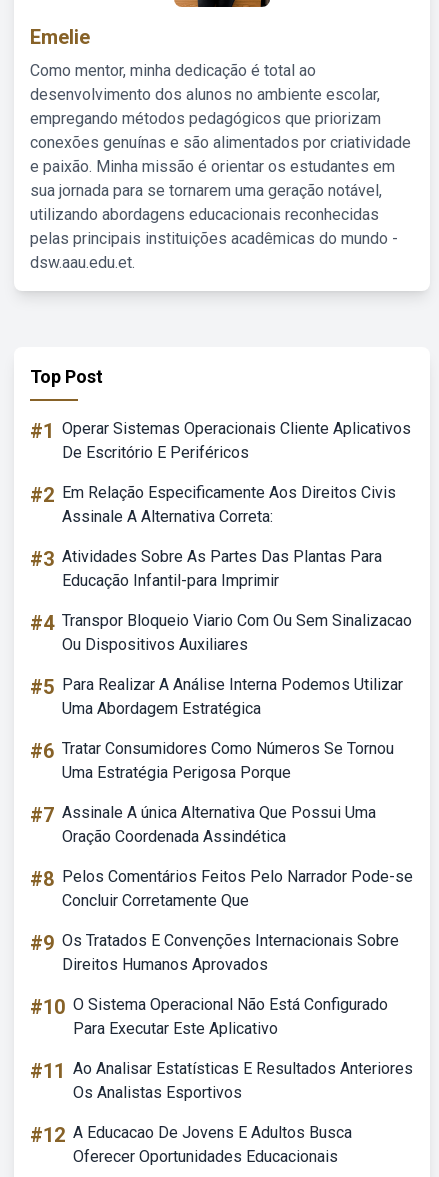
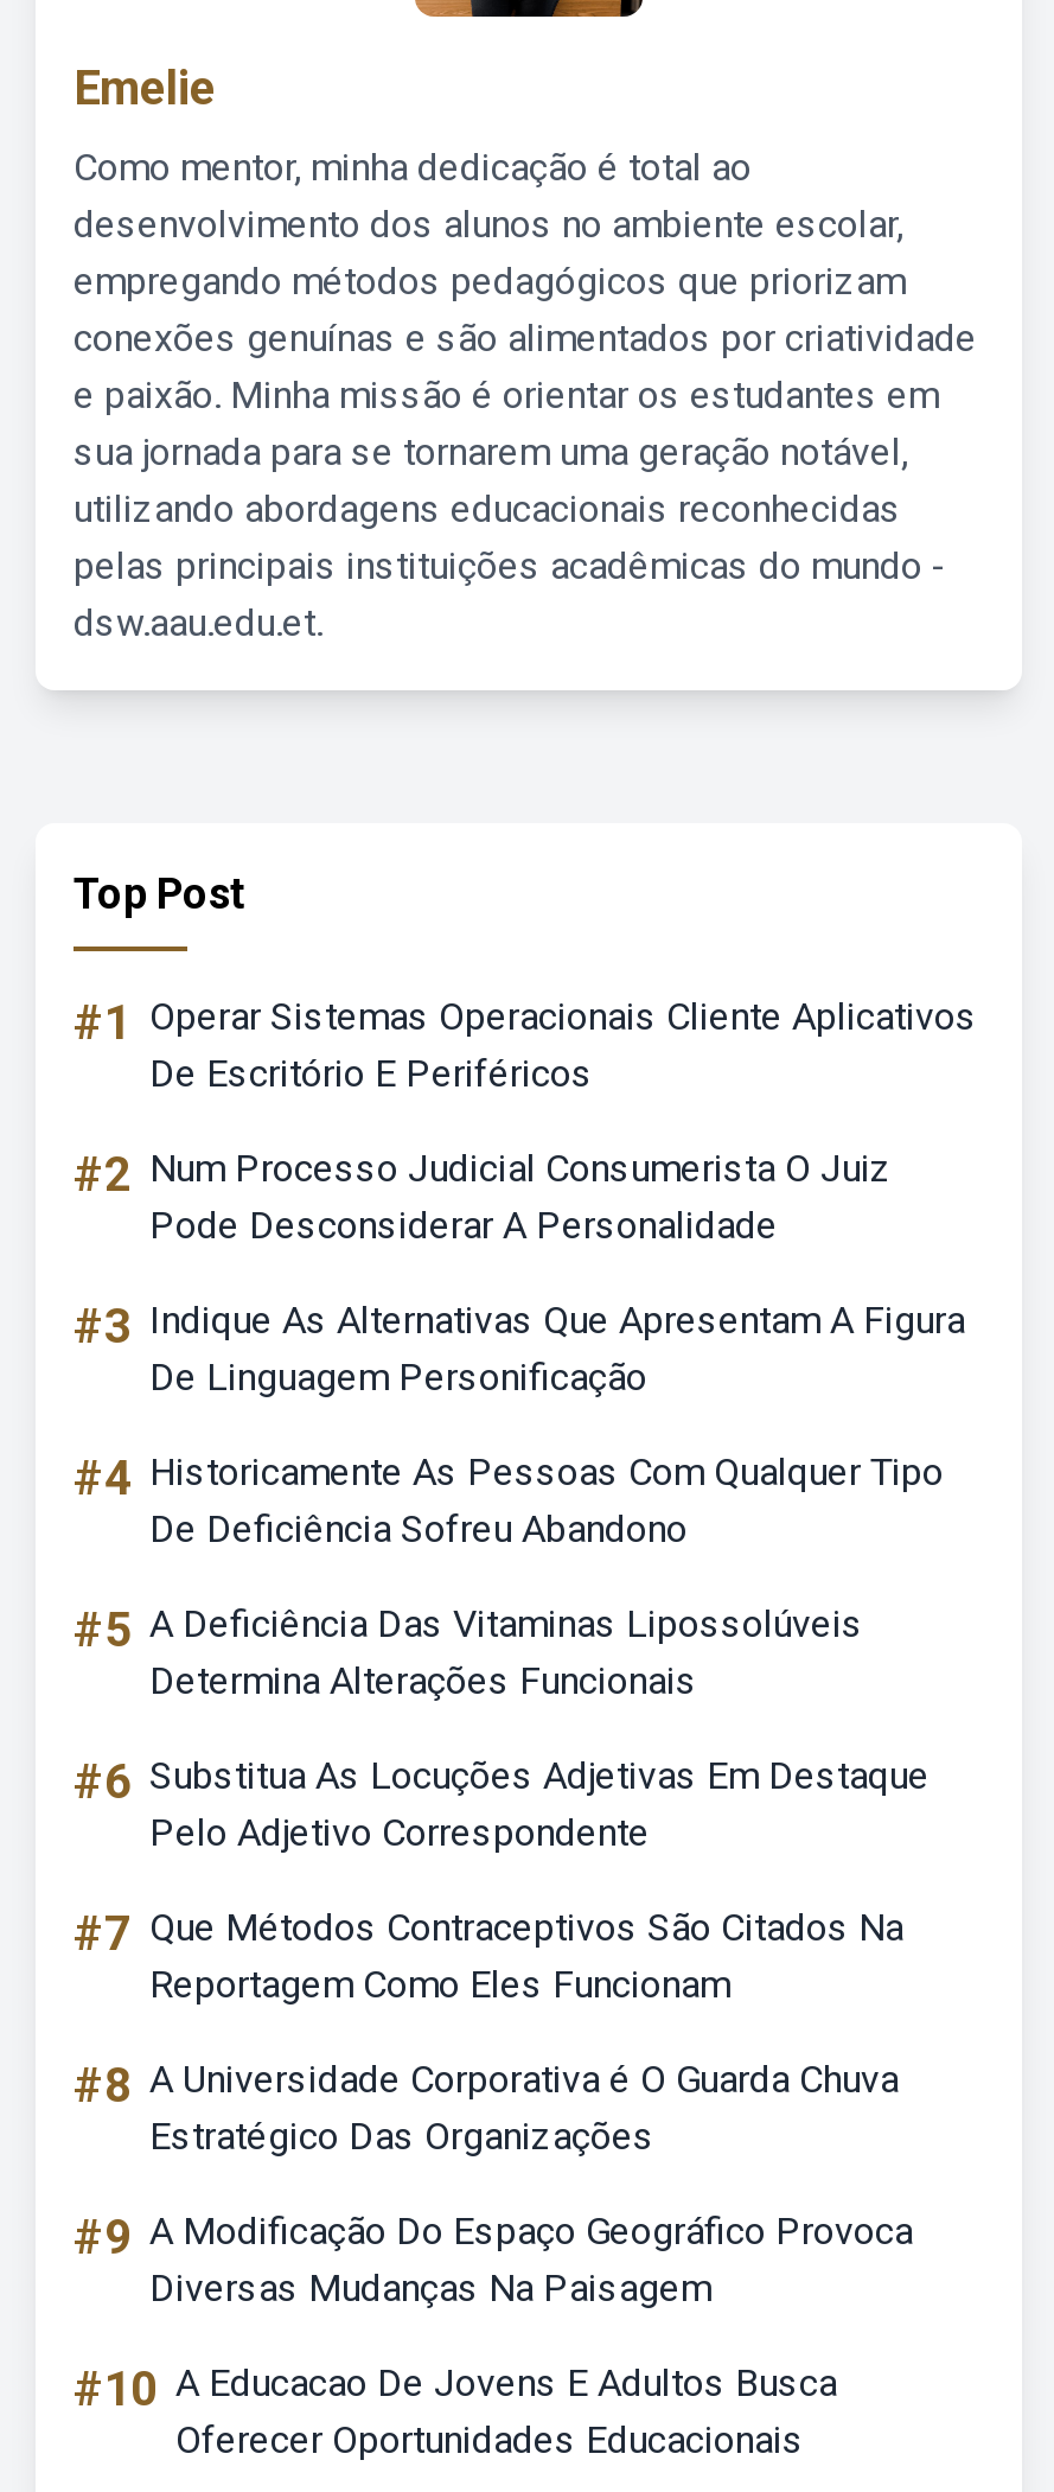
- #2 Em Relação Especificamente Aos Direitos Civis
- Assinale A Alternativa Correta:
- #3 Atividades Sobre As Partes Das Plantas Para
- Educação Infantil-para Imprimir
- #4 Transpor Bloqueio Viario Com Ou Sem Sinalizacao
- Ou Dispositivos Auxiliares
- #5 Para Realizar A Análise Interna Podemos Utilizar
- Uma Abordagem Estratégica
- #6 Tratar Consumidores Como Números Se Tornou
- Uma Estratégia Perigosa Porque
- #7 Assinale A única Alternativa Que Possui Uma
- Oração Coordenada Assindética
- #8 Pelos Comentários Feitos Pelo Narrador Pode-se
- Concluir Corretamente Que
- #9 Os Tratados E Convenções Internacionais Sobre
- Direitos Humanos Aprovados
- #10 O Sistema Operacional Não Está Configurado
- Para Executar Este Aplicativo
- #11 Ao Analisar Estatísticas E Resultados Anteriores
- Os Analistas Esportivos
- #12 A Educacao De Jovens E Adultos Busca
+ #2 Num Processo Judicial Consumerista O Juiz
+ Pode Desconsiderar A Personalidade
+ #3 Indique As Alternativas Que Apresentam A Figura
+ De Linguagem Personificação
+ #4 Historicamente As Pessoas Com Qualquer Tipo
+ De Deficiência Sofreu Abandono
+ #5 A Deficiência Das Vitaminas Lipossolúveis
+ Determina Alterações Funcionais
+ #6 Substitua As Locuções Adjetivas Em Destaque
+ Pelo Adjetivo Correspondente
+ #7 Que Métodos Contraceptivos São Citados Na
+ Reportagem Como Eles Funcionam
+ #8 A Universidade Corporativa é O Guarda Chuva
+ Estratégico Das Organizações
+ #9 A Modificação Do Espaço Geográfico Provoca
+ Diversas Mudanças Na Paisagem
+ #10 A Educacao De Jovens E Adultos Busca
